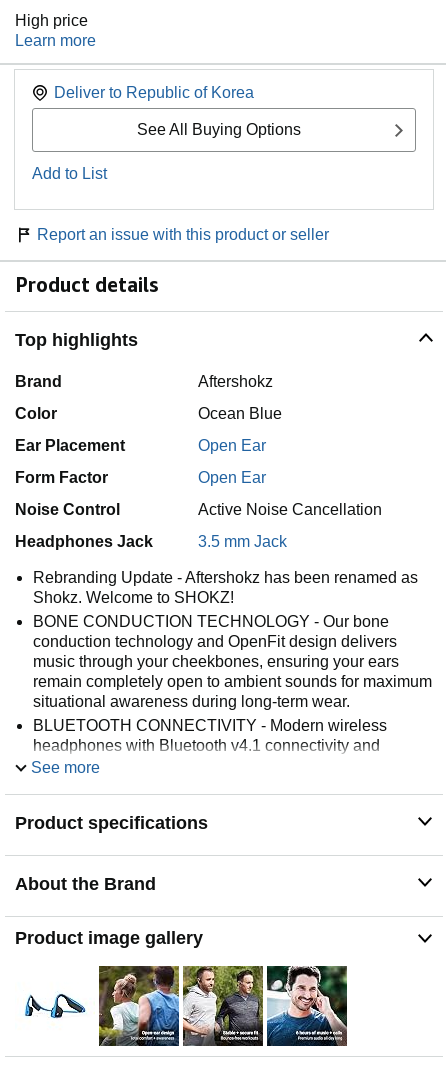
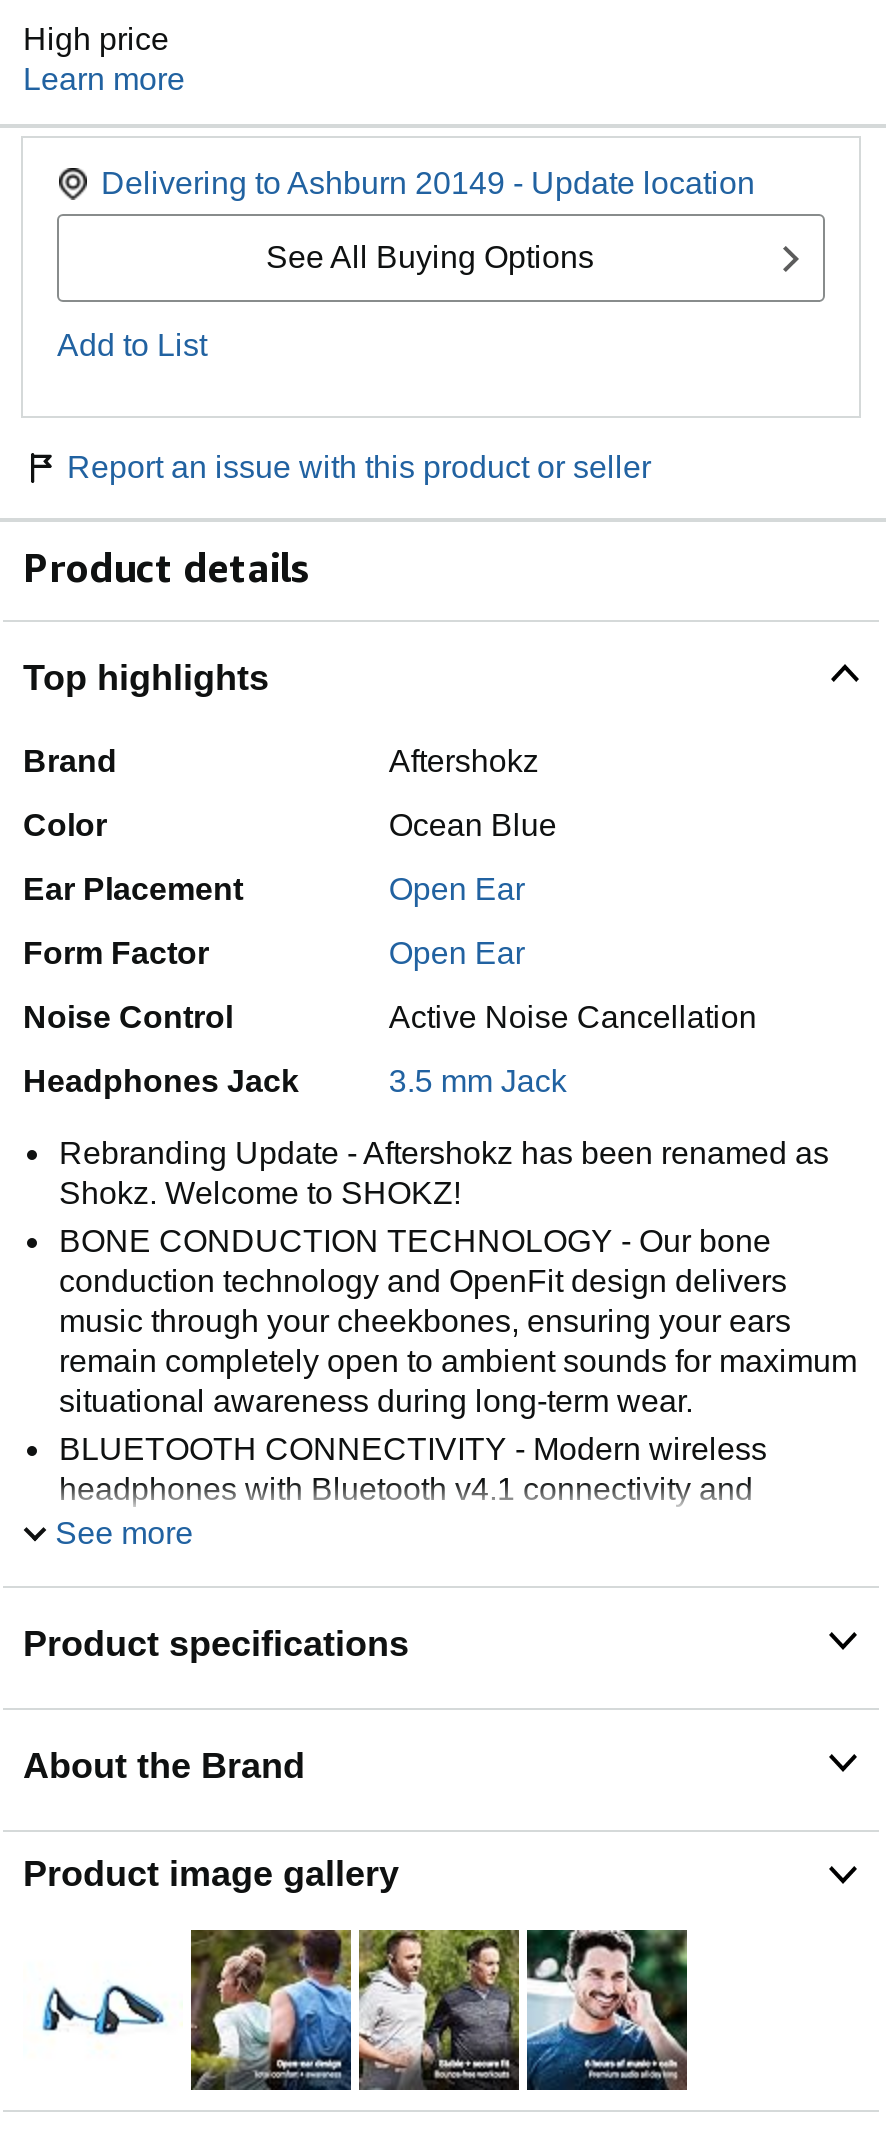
- Deliver to Republic of Korea
+ Delivering to Ashburn 20149 - Update location
